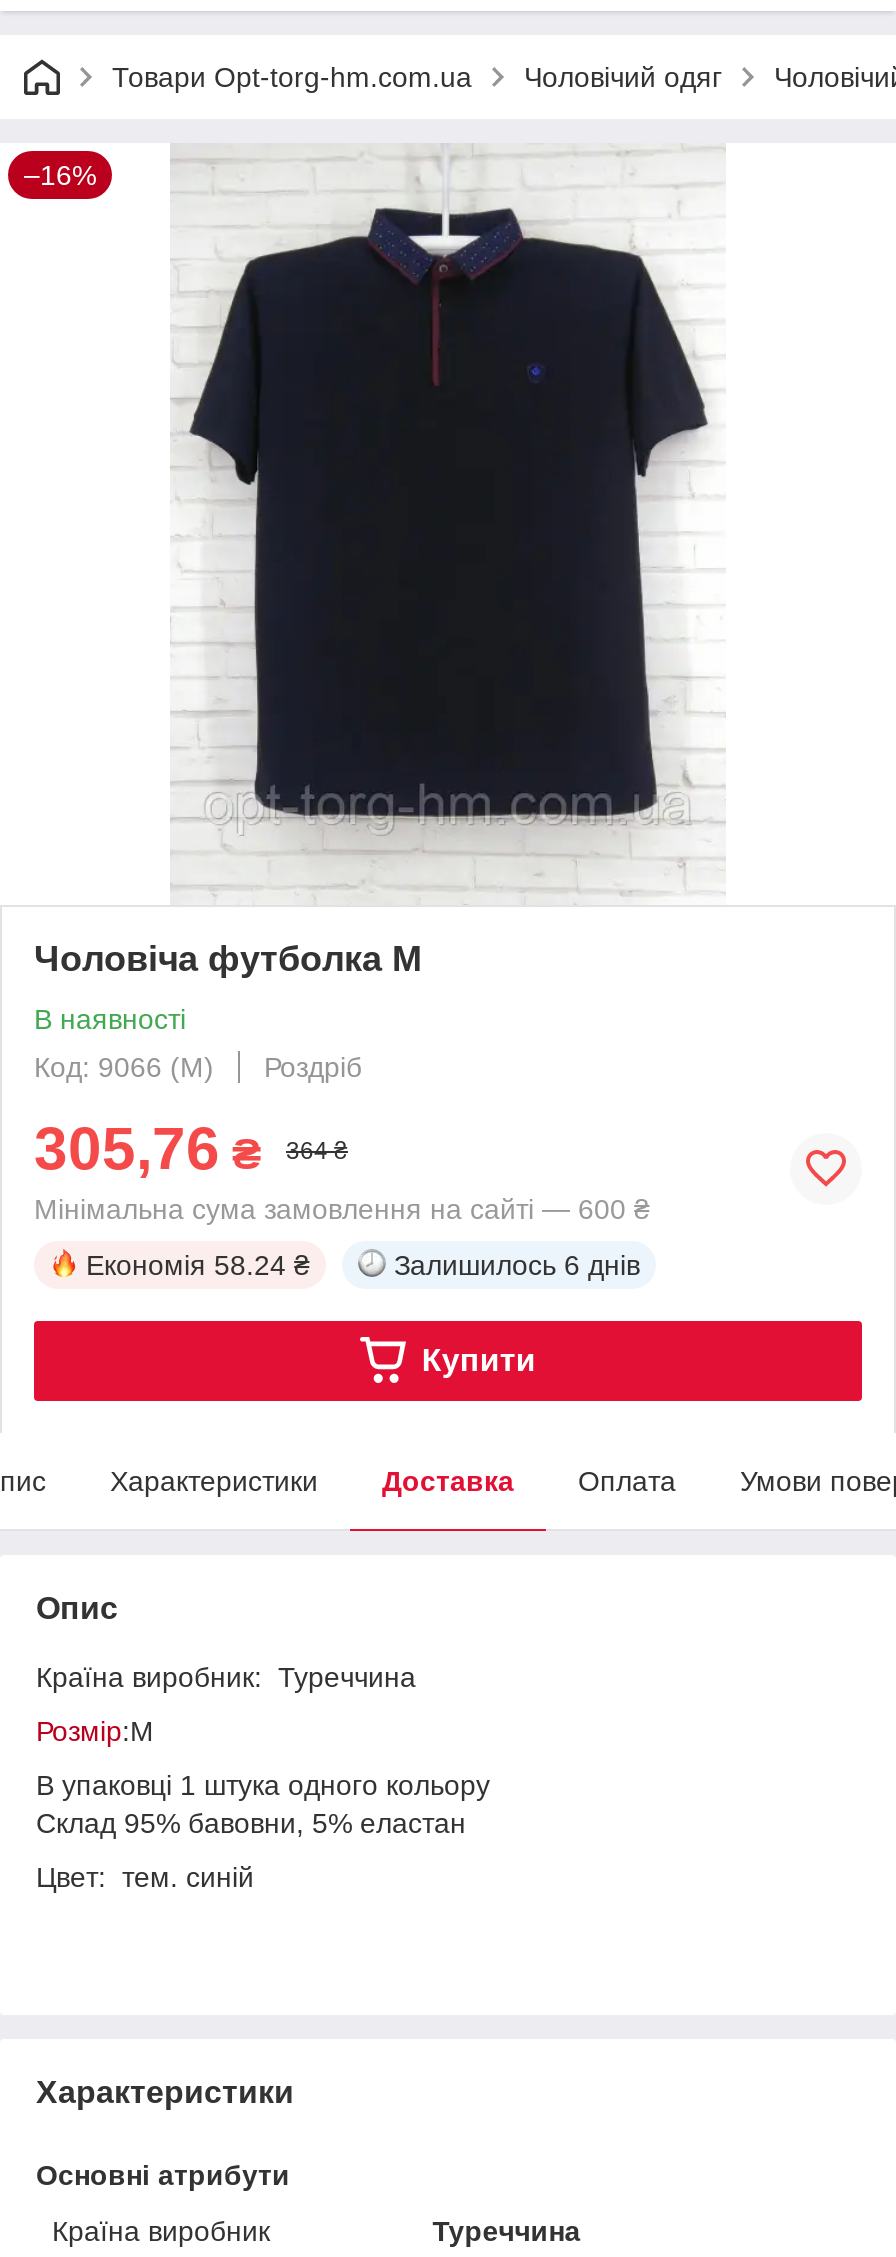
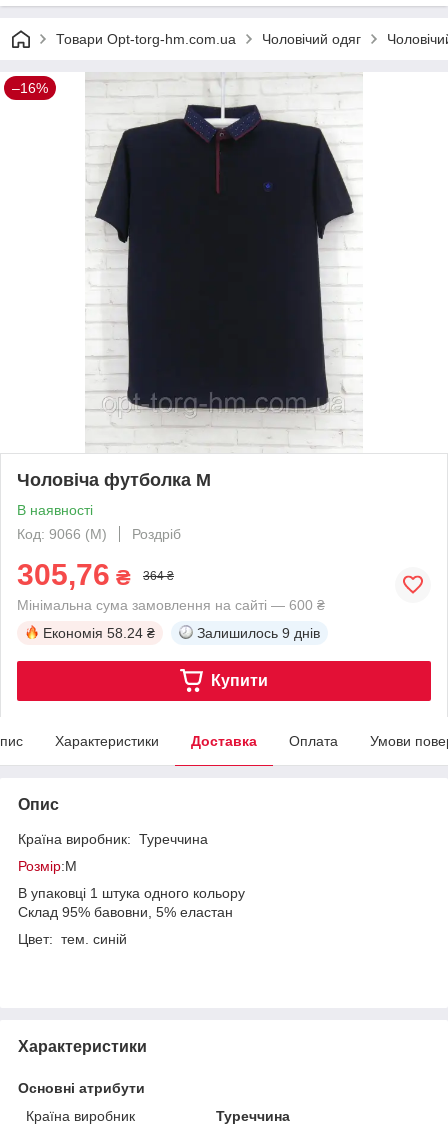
- Залишилось 6 днів
+ Залишилось 9 днів
